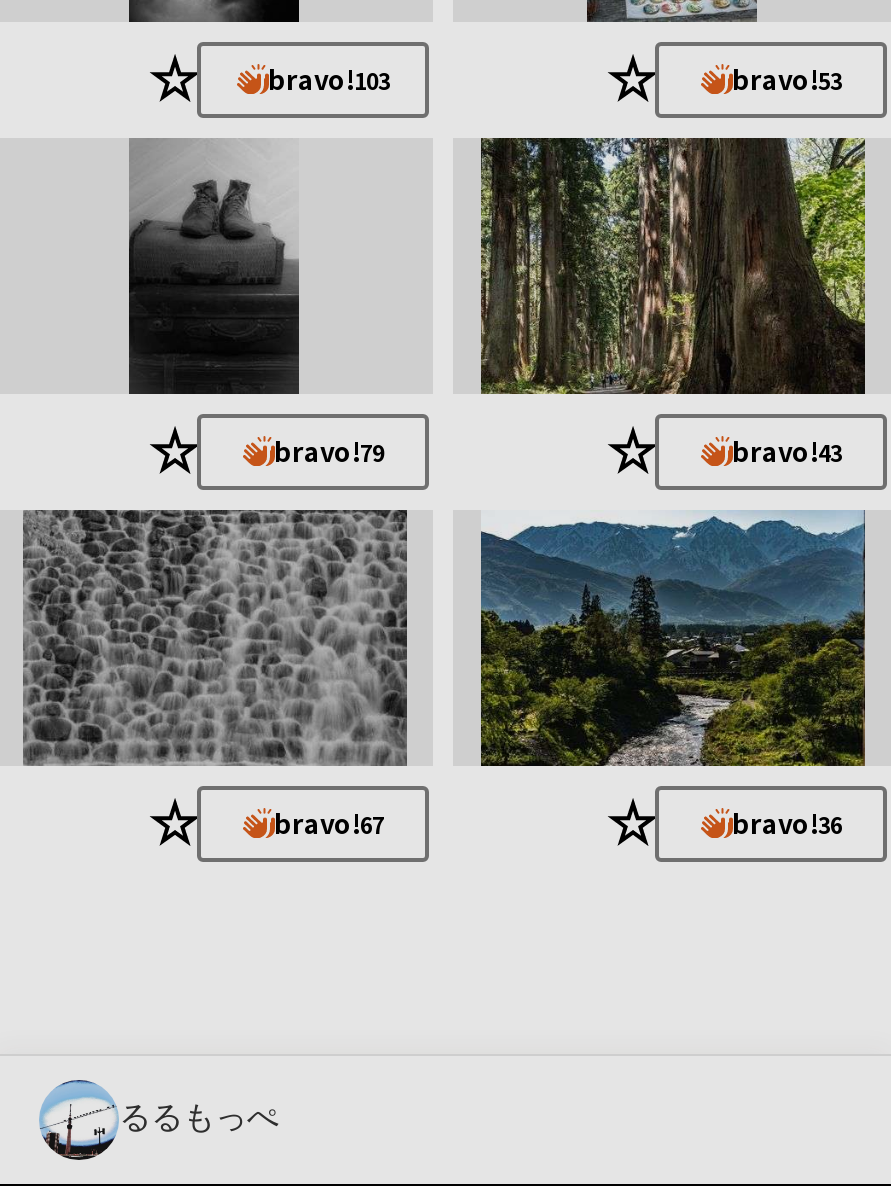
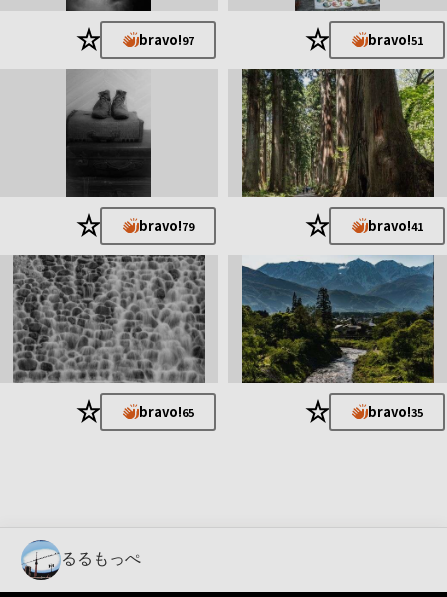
- bravo!103
+ bravo!97

- bravo!53
+ bravo!51

- bravo!43
+ bravo!41

- bravo!67
+ bravo!65

- bravo!36
+ bravo!35
